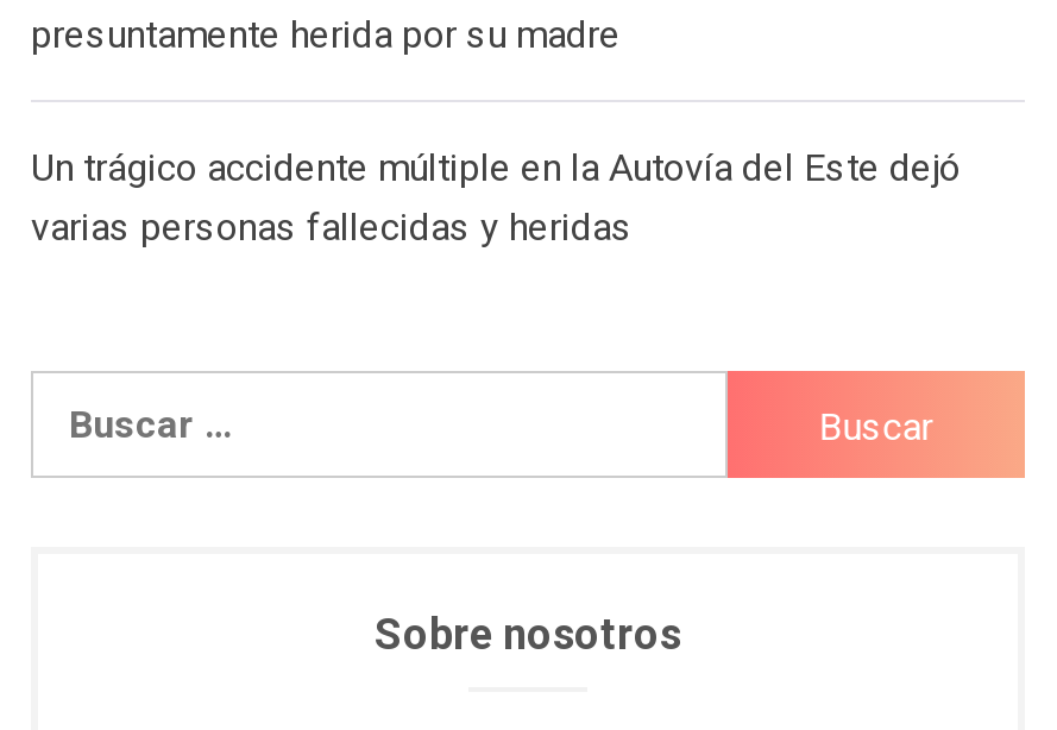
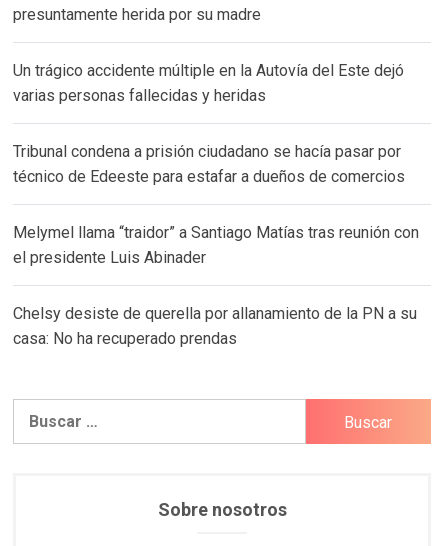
+ Tribunal condena a prisión ciudadano se hacía pasar por
+ técnico de Edeeste para estafar a dueños de comercios
+ Melymel llama “traidor” a Santiago Matías tras reunión con
+ el presidente Luis Abinader
+ Chelsy desiste de querella por allanamiento de la PN a su
+ casa: No ha recuperado prendas
